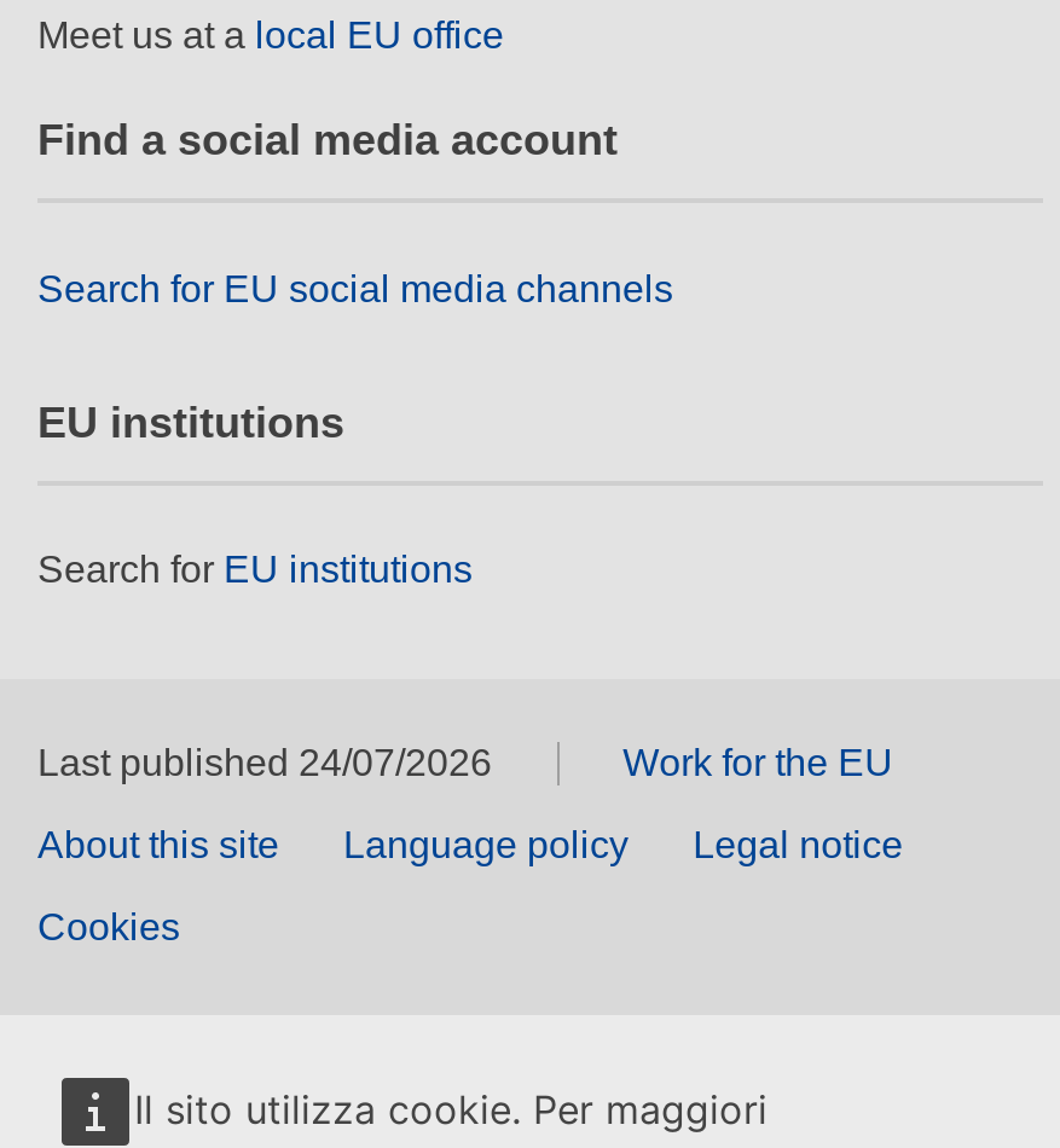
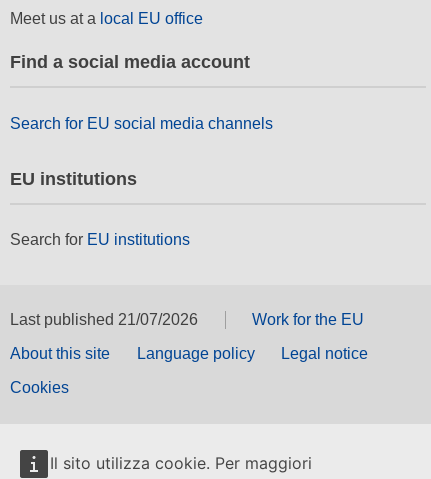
- Last published 24/07/2026
+ Last published 21/07/2026
